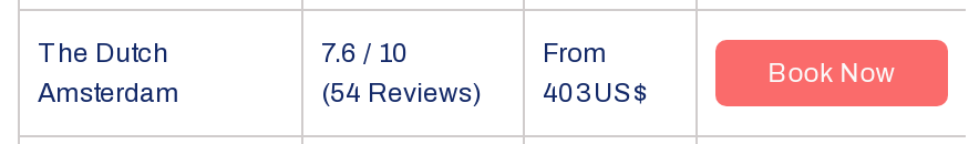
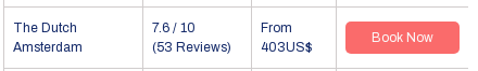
- (54 Reviews) 403US$
+ (53 Reviews) 403US$
